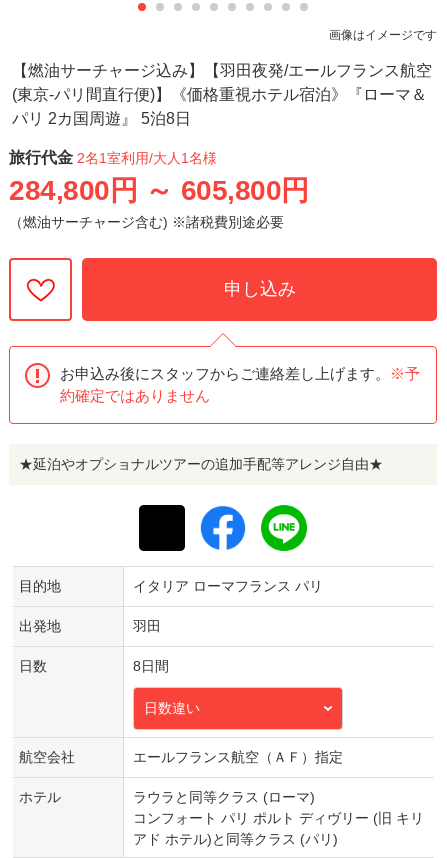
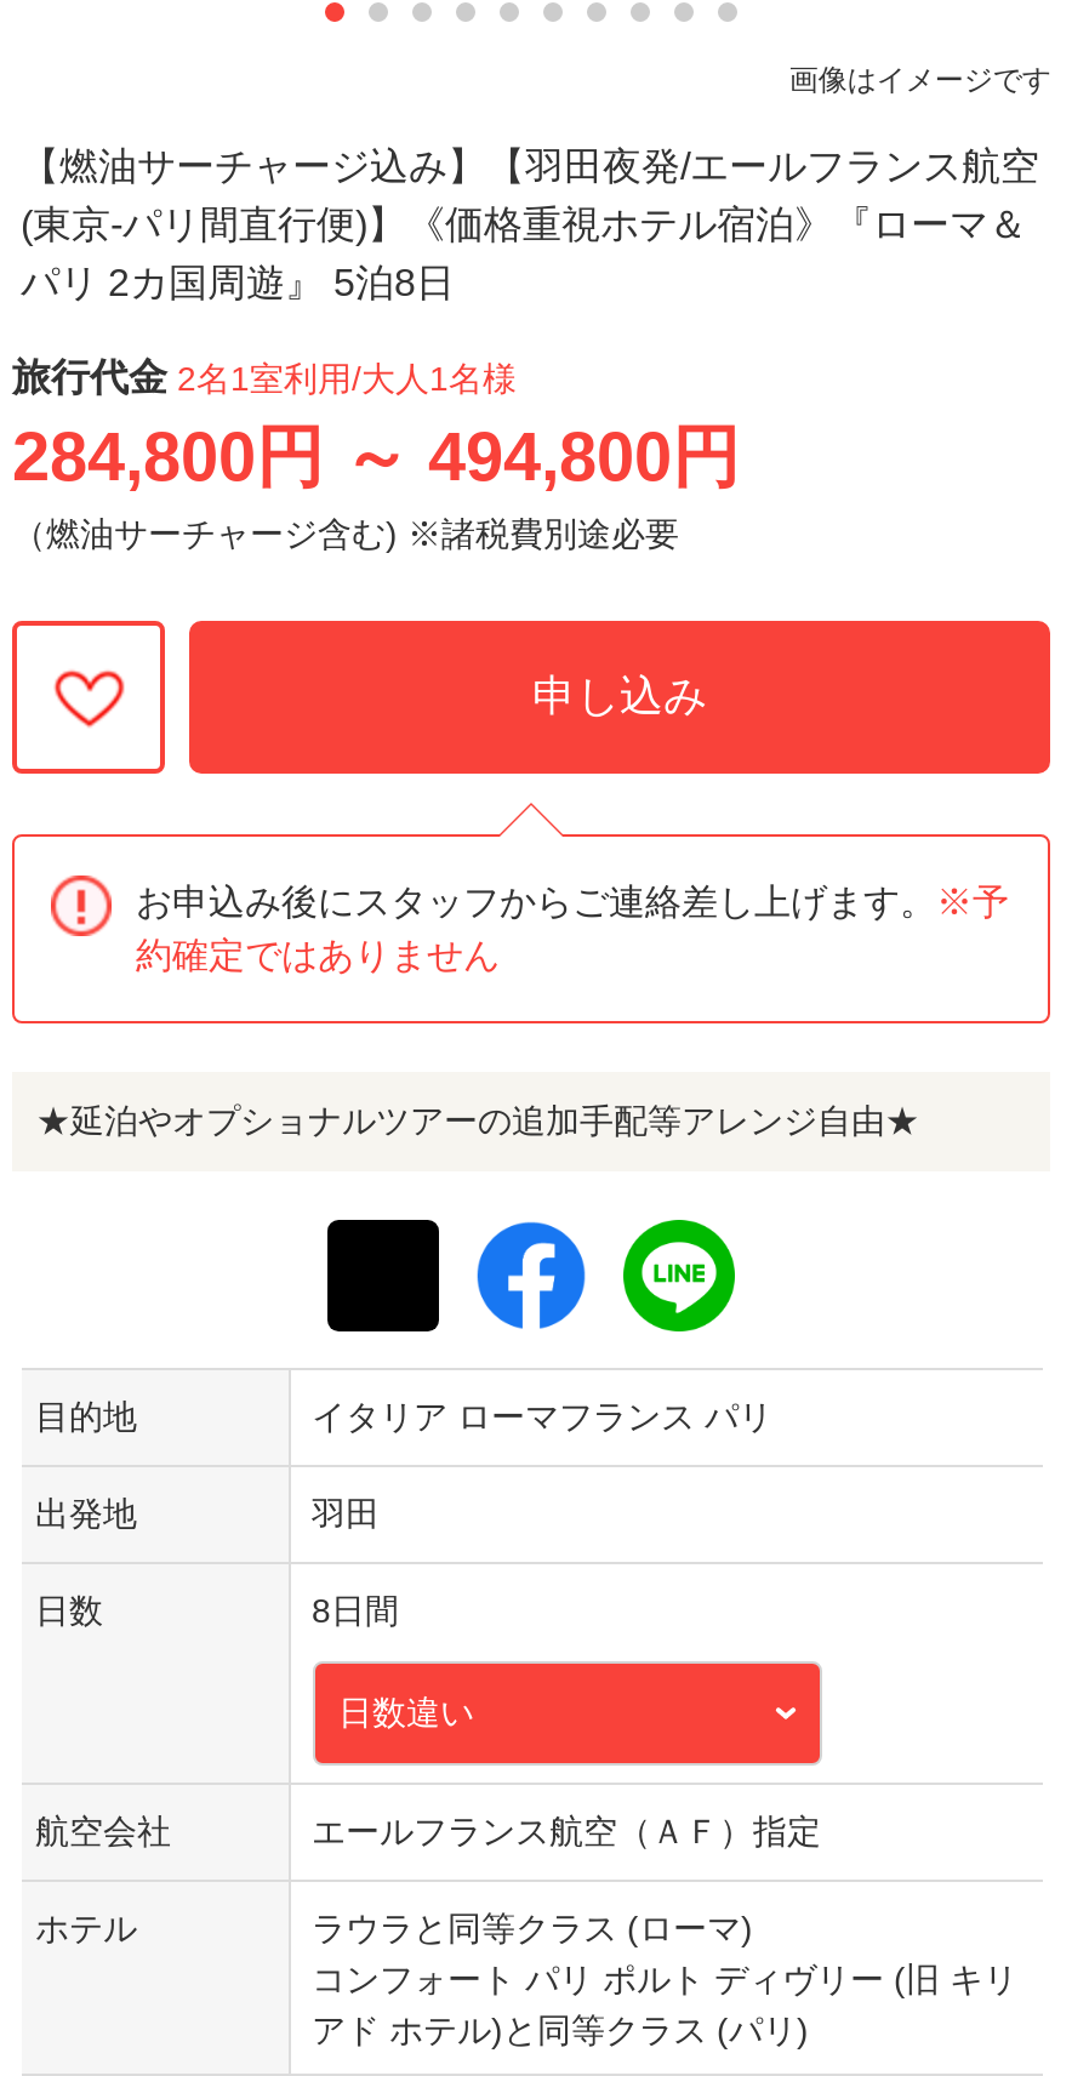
- 284,800円 ～ 605,800円
+ 284,800円 ～ 494,800円
